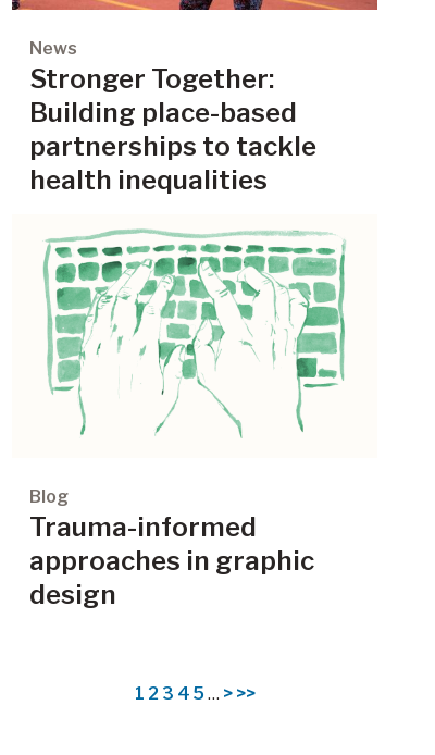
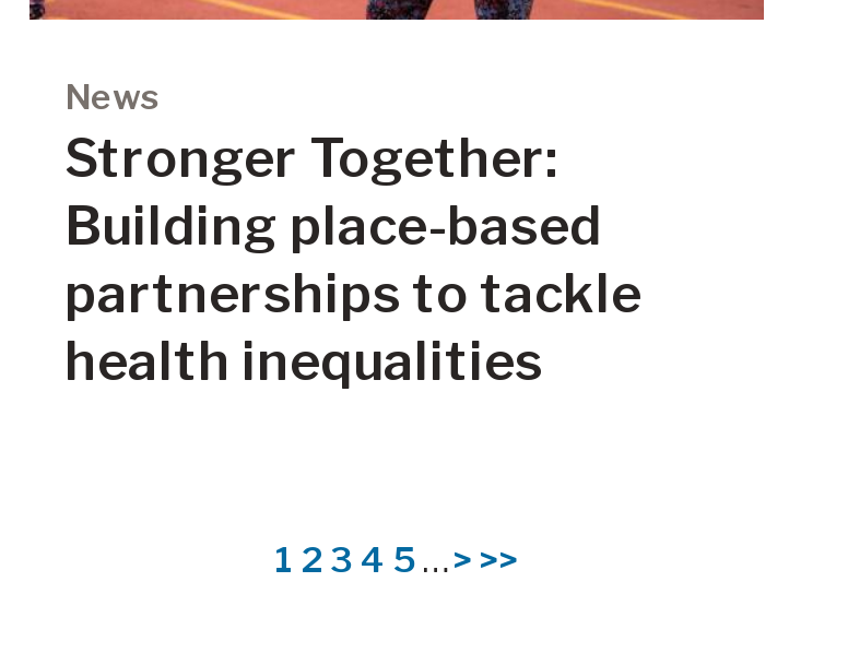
- [image]

- Blog
- Trauma-informed
- approaches in graphic
- design
